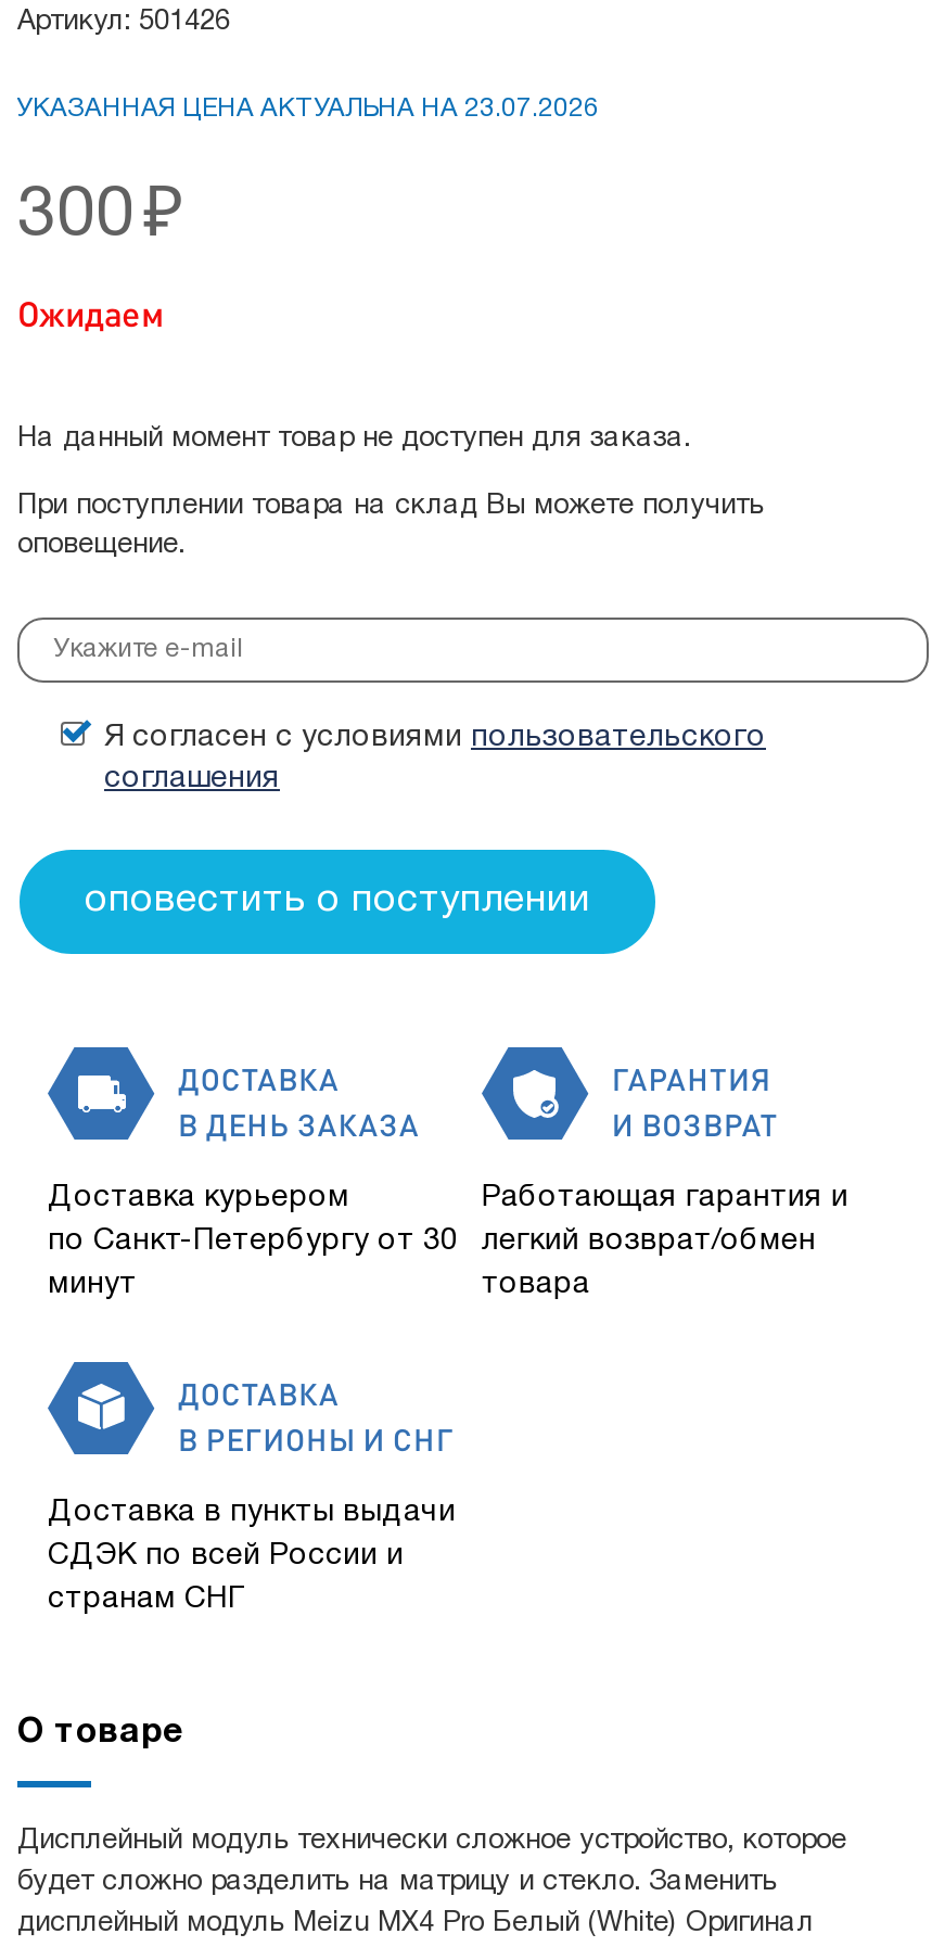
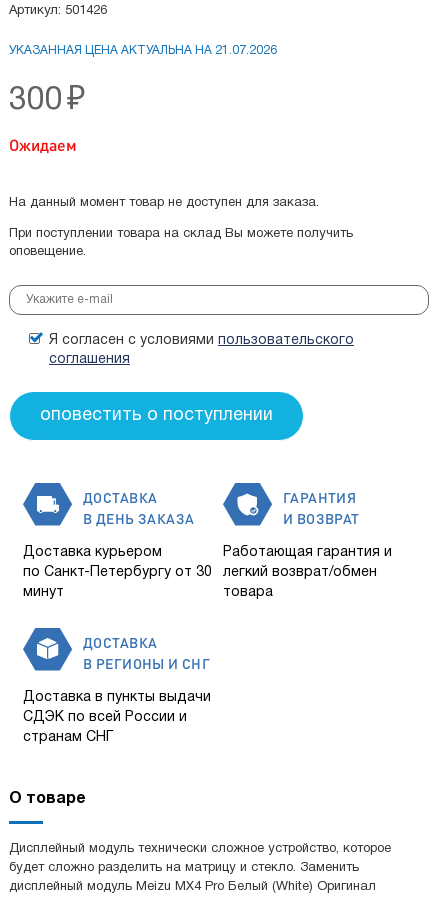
- УКАЗАННАЯ ЦЕНА АКТУАЛЬНА НА 23.07.2026
+ УКАЗАННАЯ ЦЕНА АКТУАЛЬНА НА 21.07.2026
